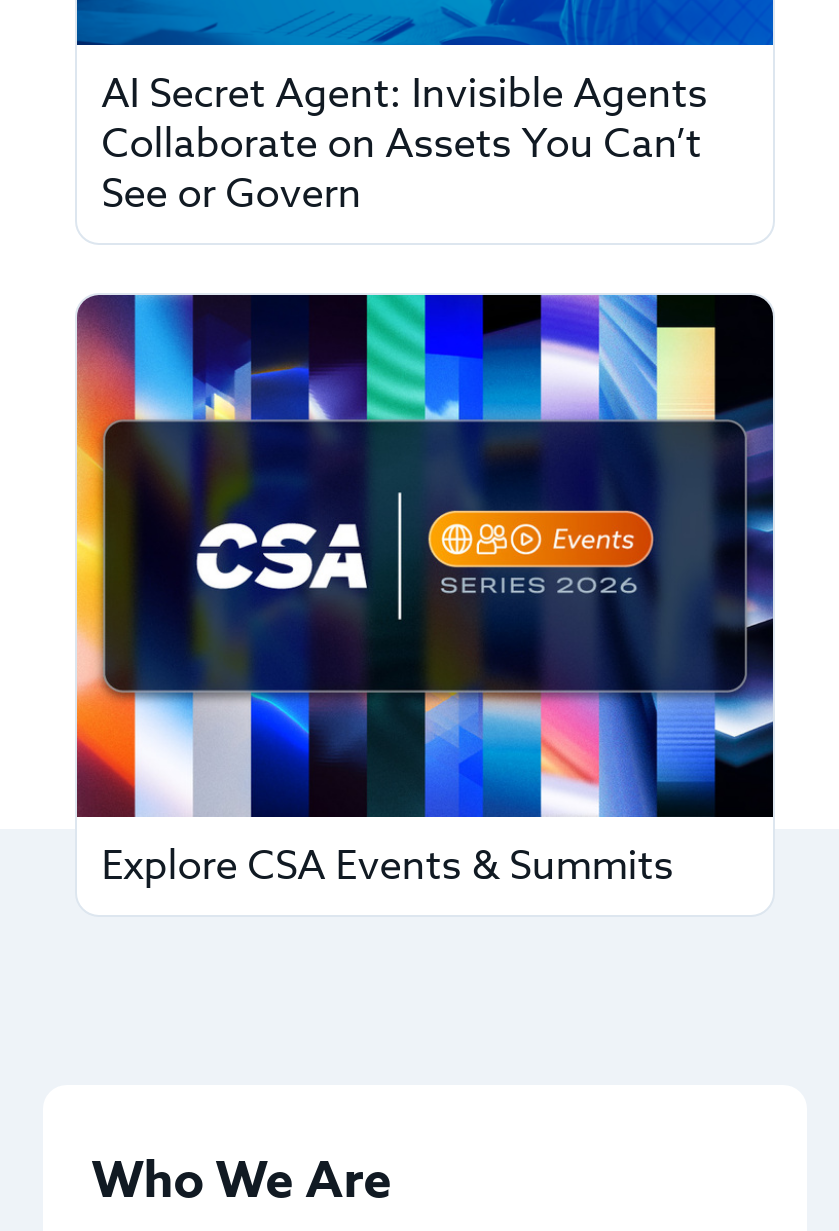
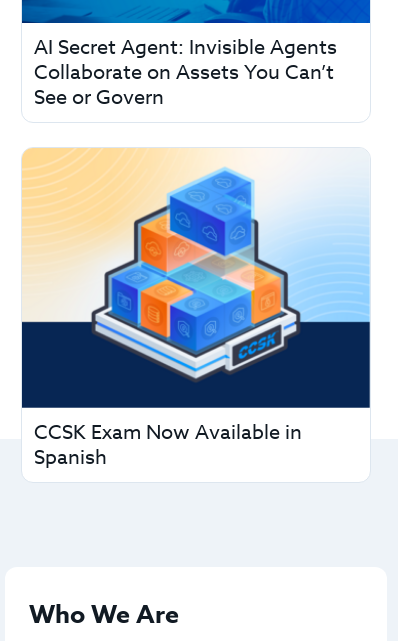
- [image]
- Explore CSA Events & Summits
+ [image]
+ CCSK Exam Now Available in
+ Spanish
